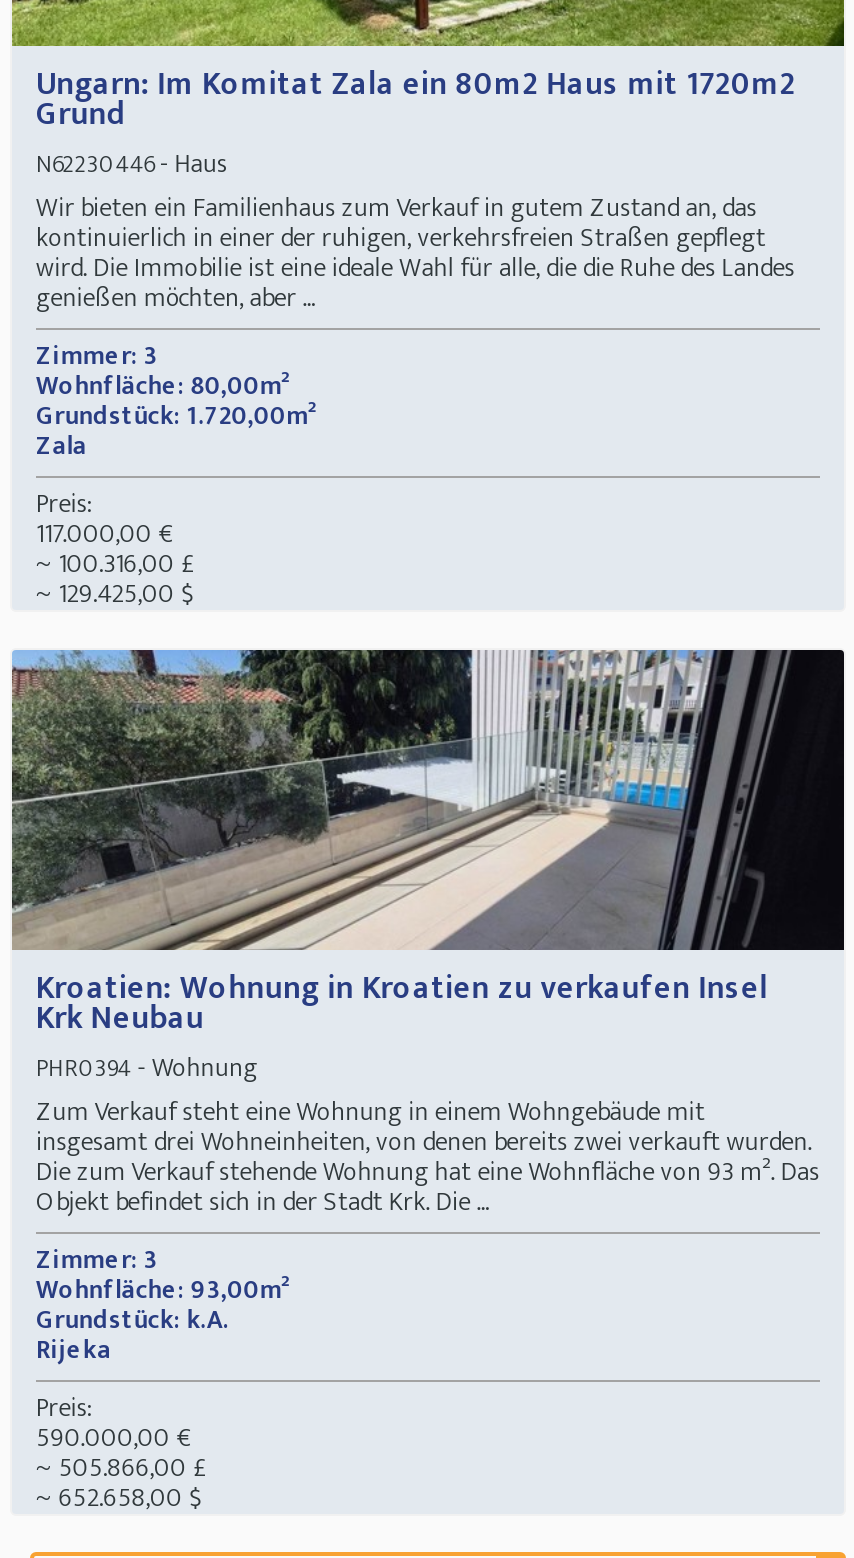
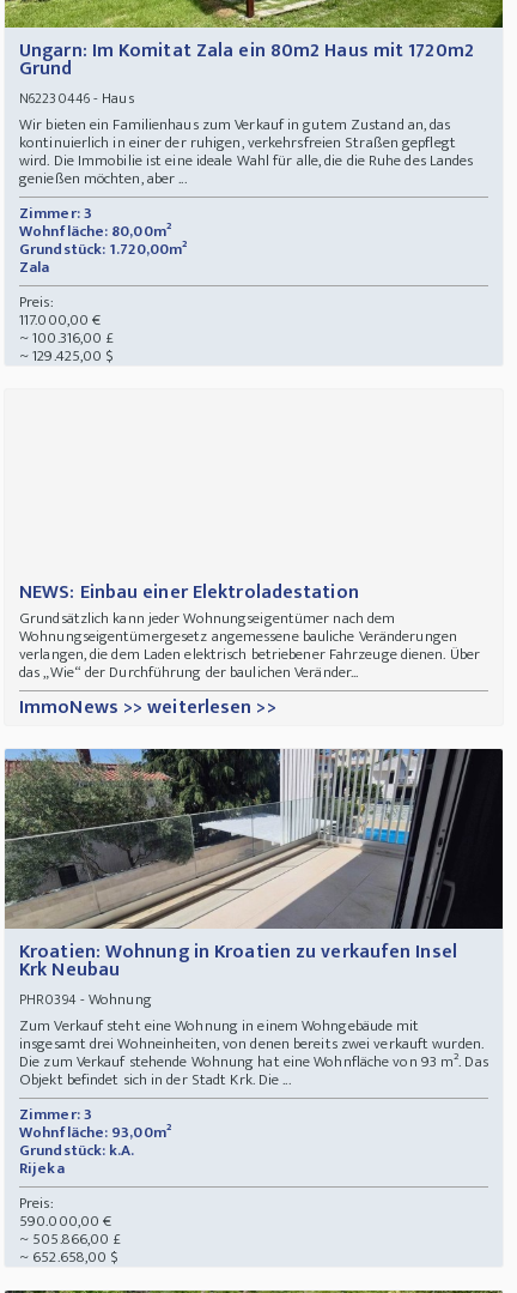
+ NEWS: Einbau einer Elektroladestation
+ Grundsätzlich kann jeder Wohnungseigentümer nach dem
+ Wohnungseigentümergesetz angemessene bauliche Veränderungen
+ verlangen, die dem Laden elektrisch betriebener Fahrzeuge dienen. Über
+ das „Wie“ der Durchführung der baulichen Veränder...
+ ImmoNews >> weiterlesen >>
